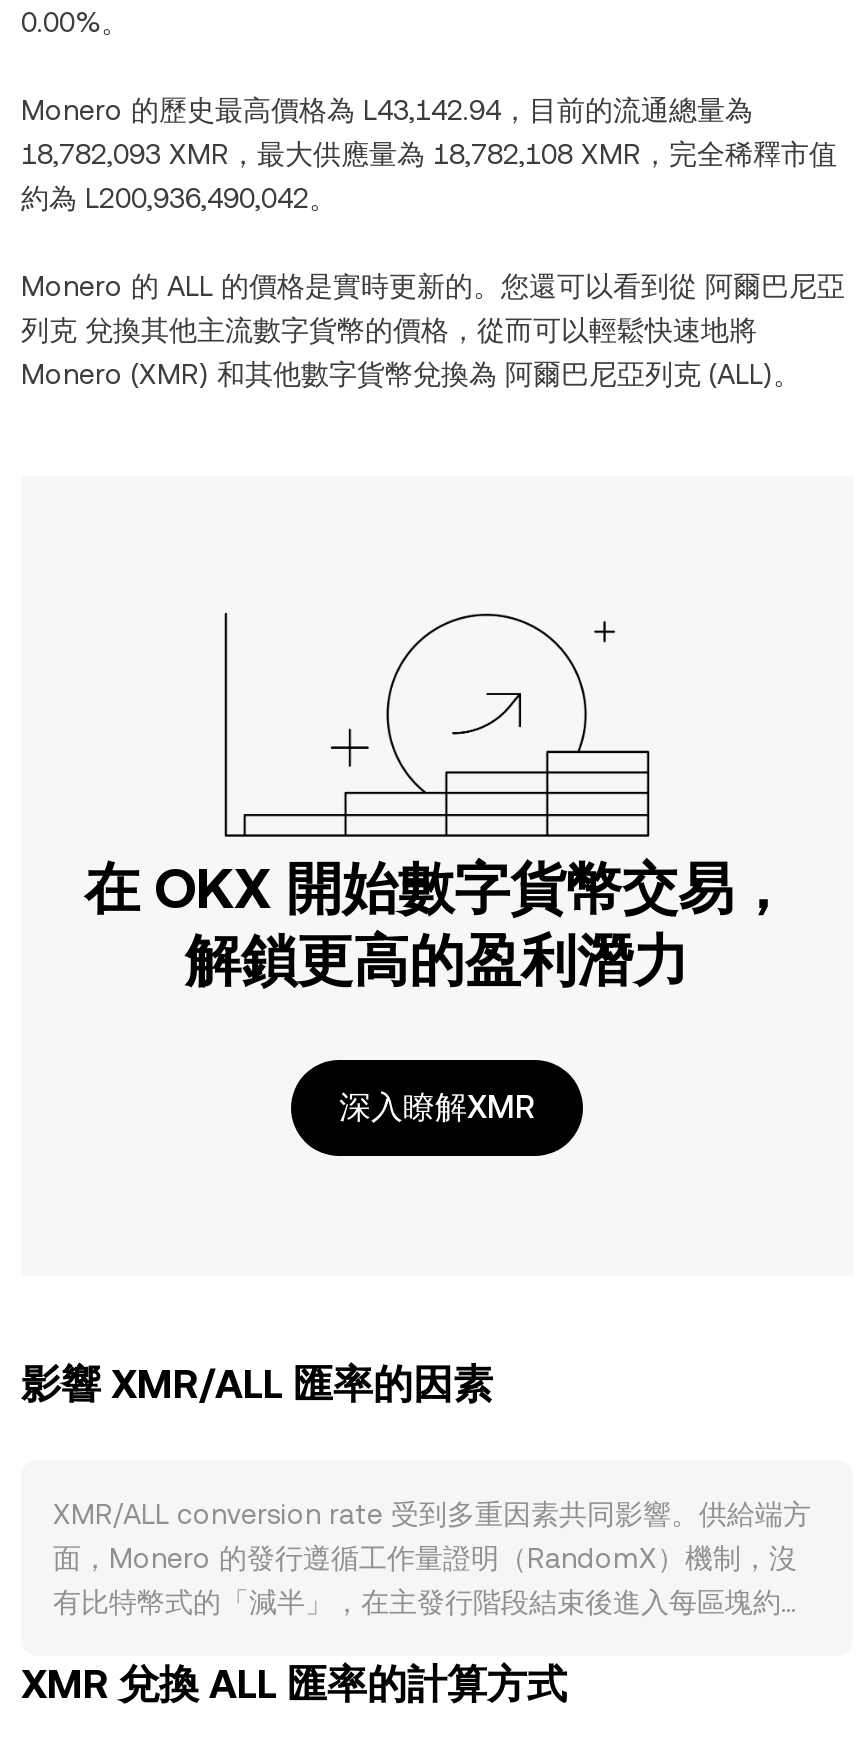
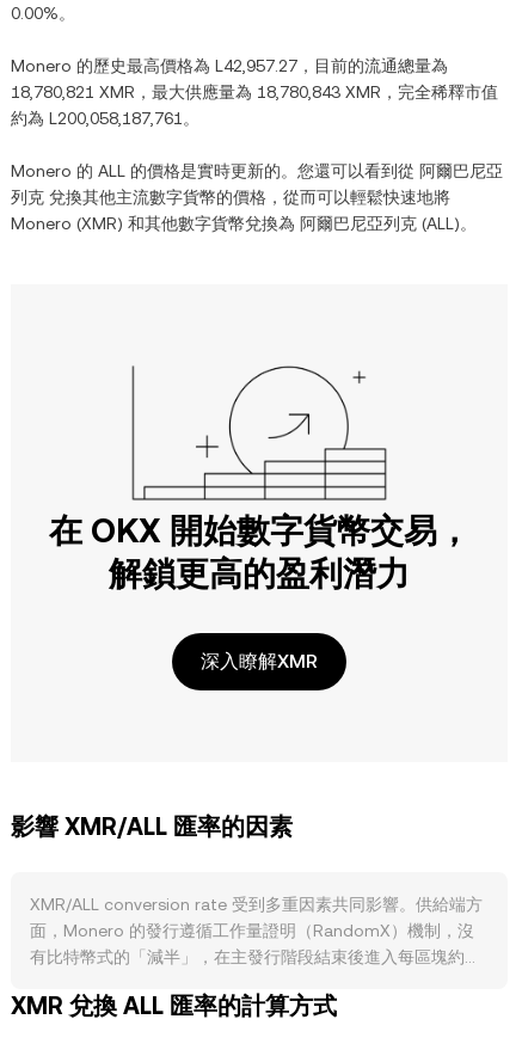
- Monero的歷史最高價格為L43,142.94，目前的流通總量為
+ Monero的歷史最高價格為L42,957.27，目前的流通總量為

- 18,782,093 XMR，最大供應量為18,782,108 XMR，完全稀釋市值
+ 18,780,821 XMR，最大供應量為18,780,843 XMR，完全稀釋市值

- 約為L200,936,490,042。
+ 約為L200,058,187,761。
